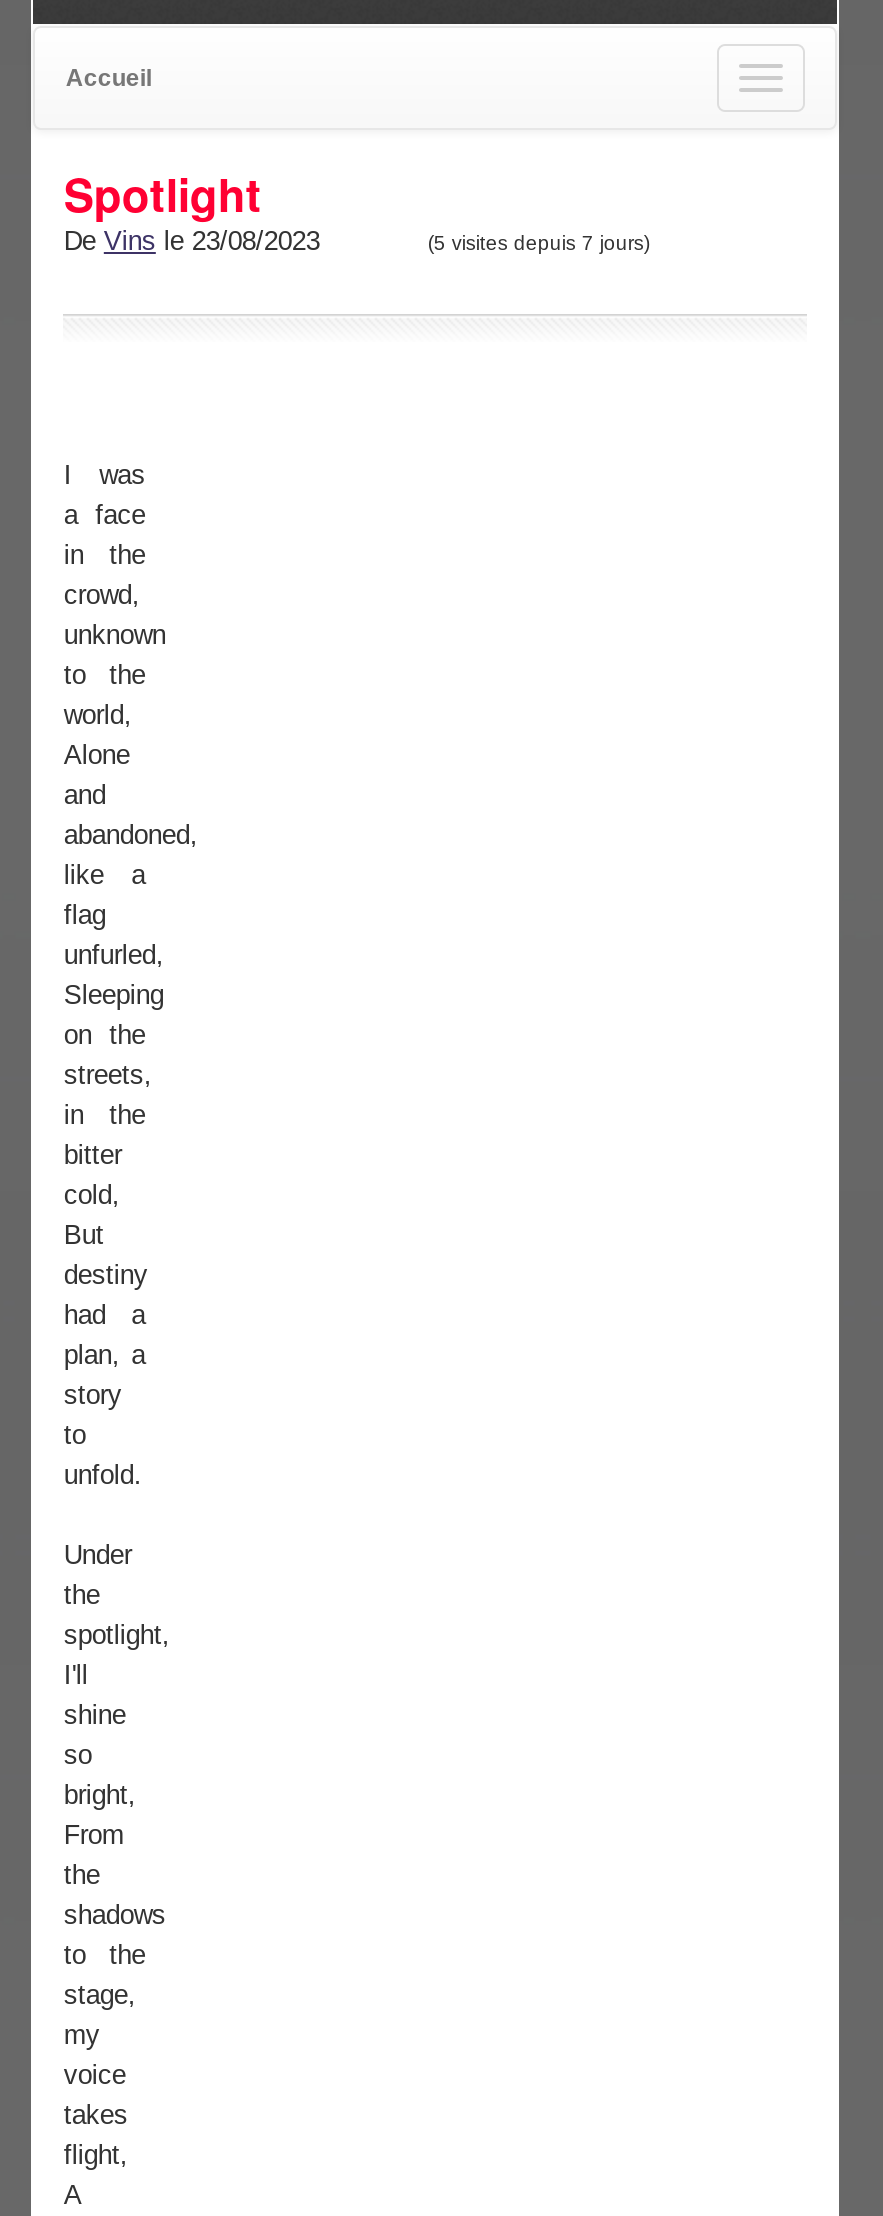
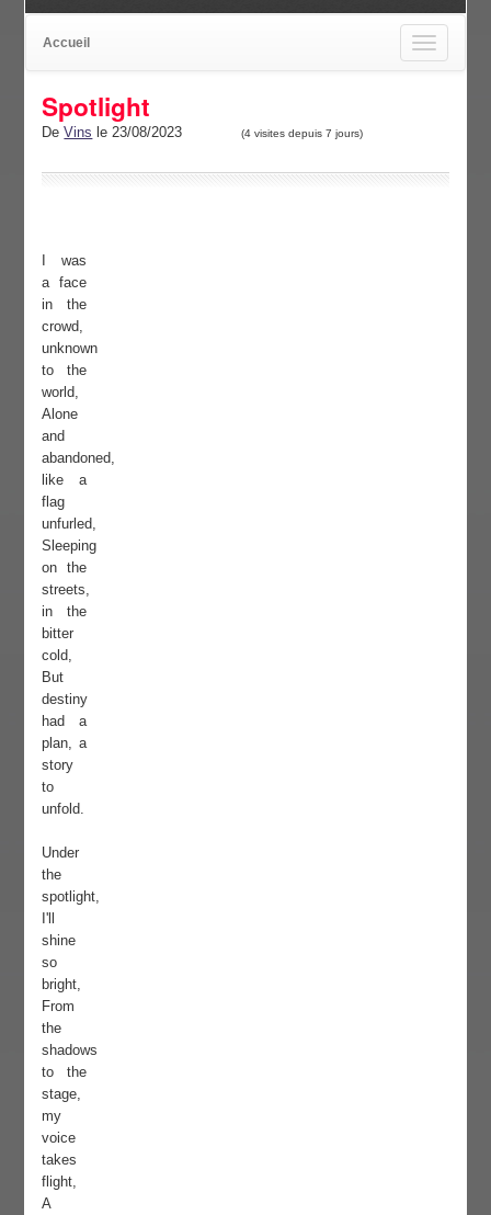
- (5 visites depuis 7 jours)
+ (4 visites depuis 7 jours)
